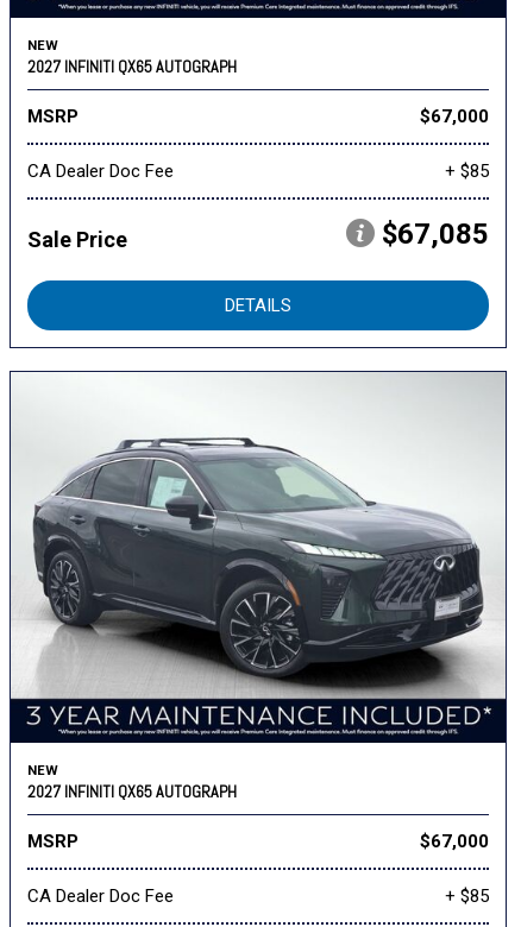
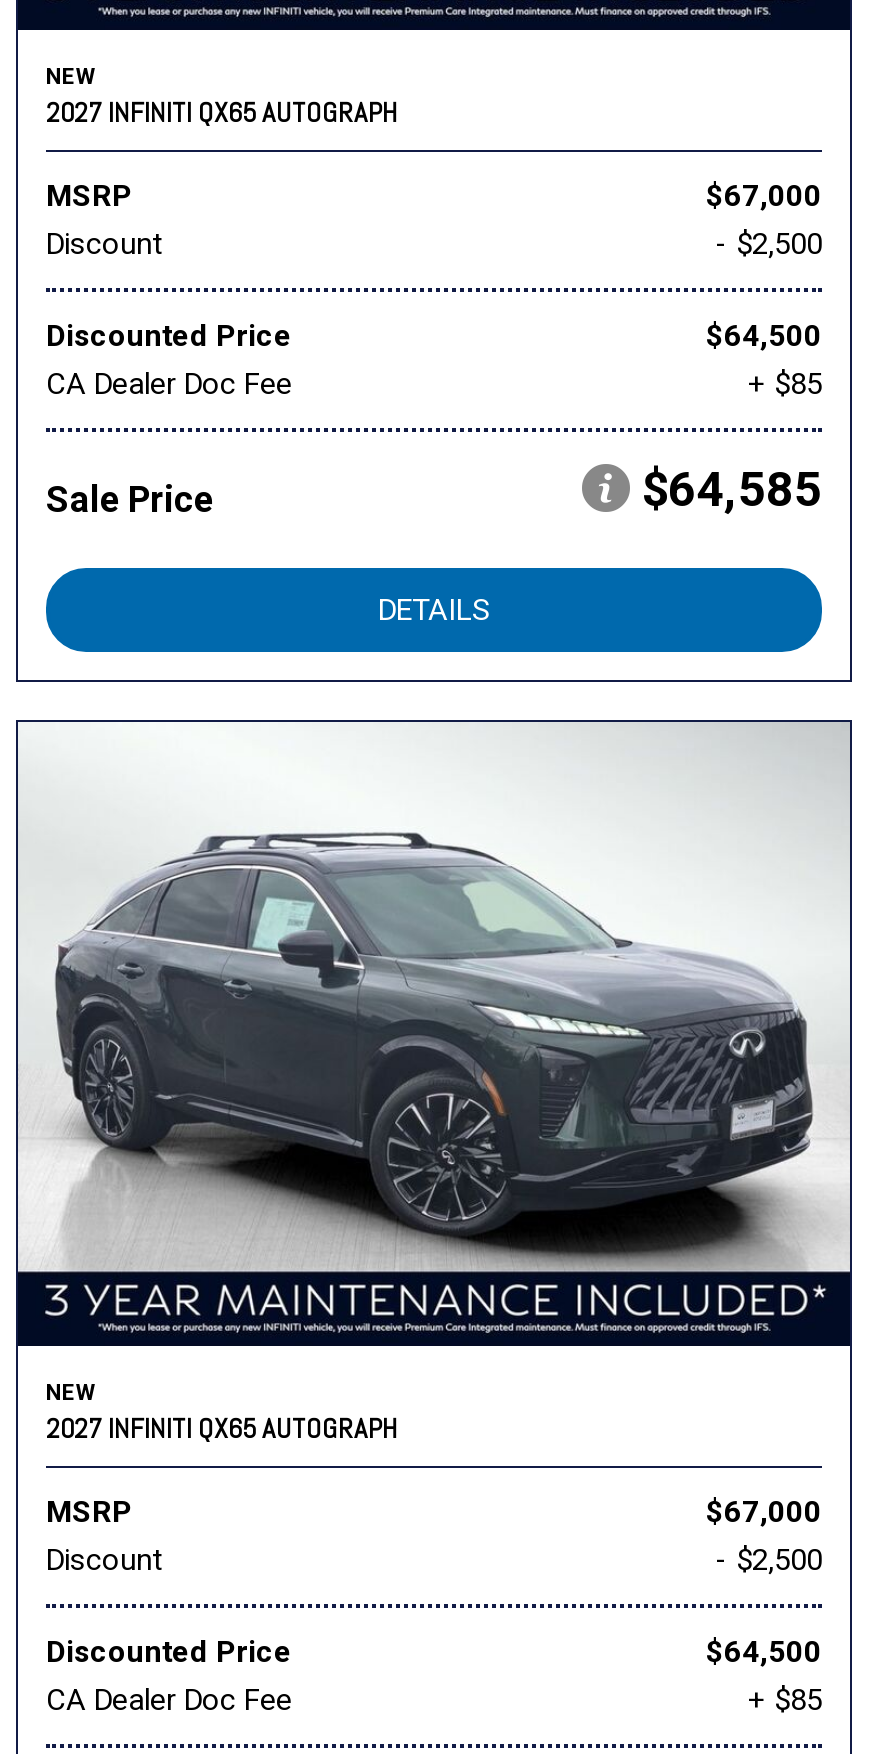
+ Discount
+ - $2,500
+ Discounted Price
+ $64,500

- $67,085
+ $64,585

+ Discount
+ - $2,500
+ Discounted Price
+ $64,500
